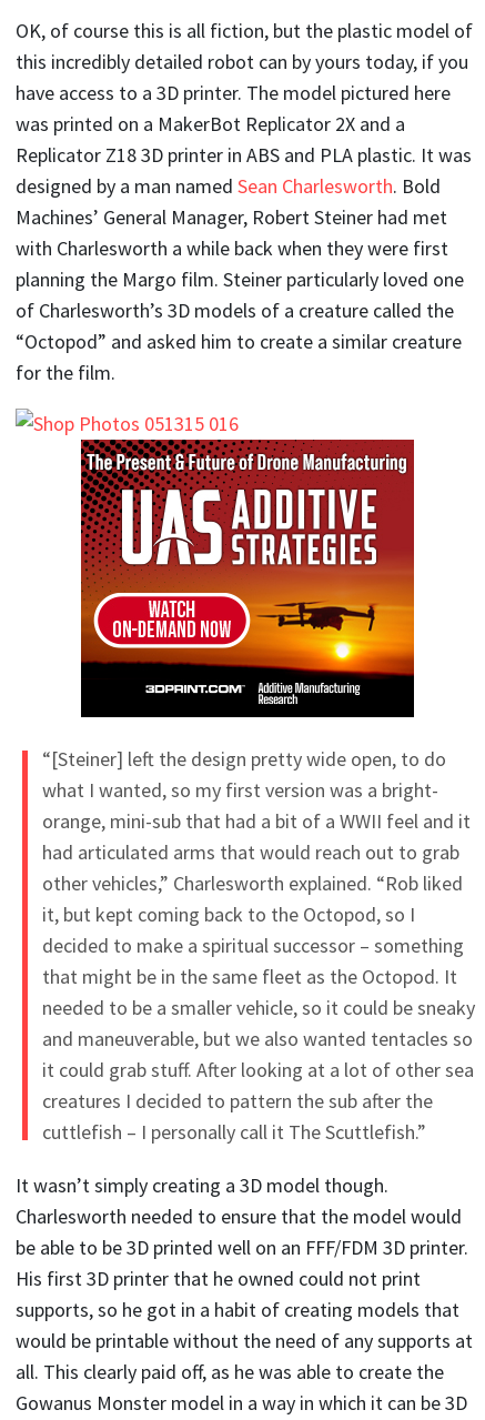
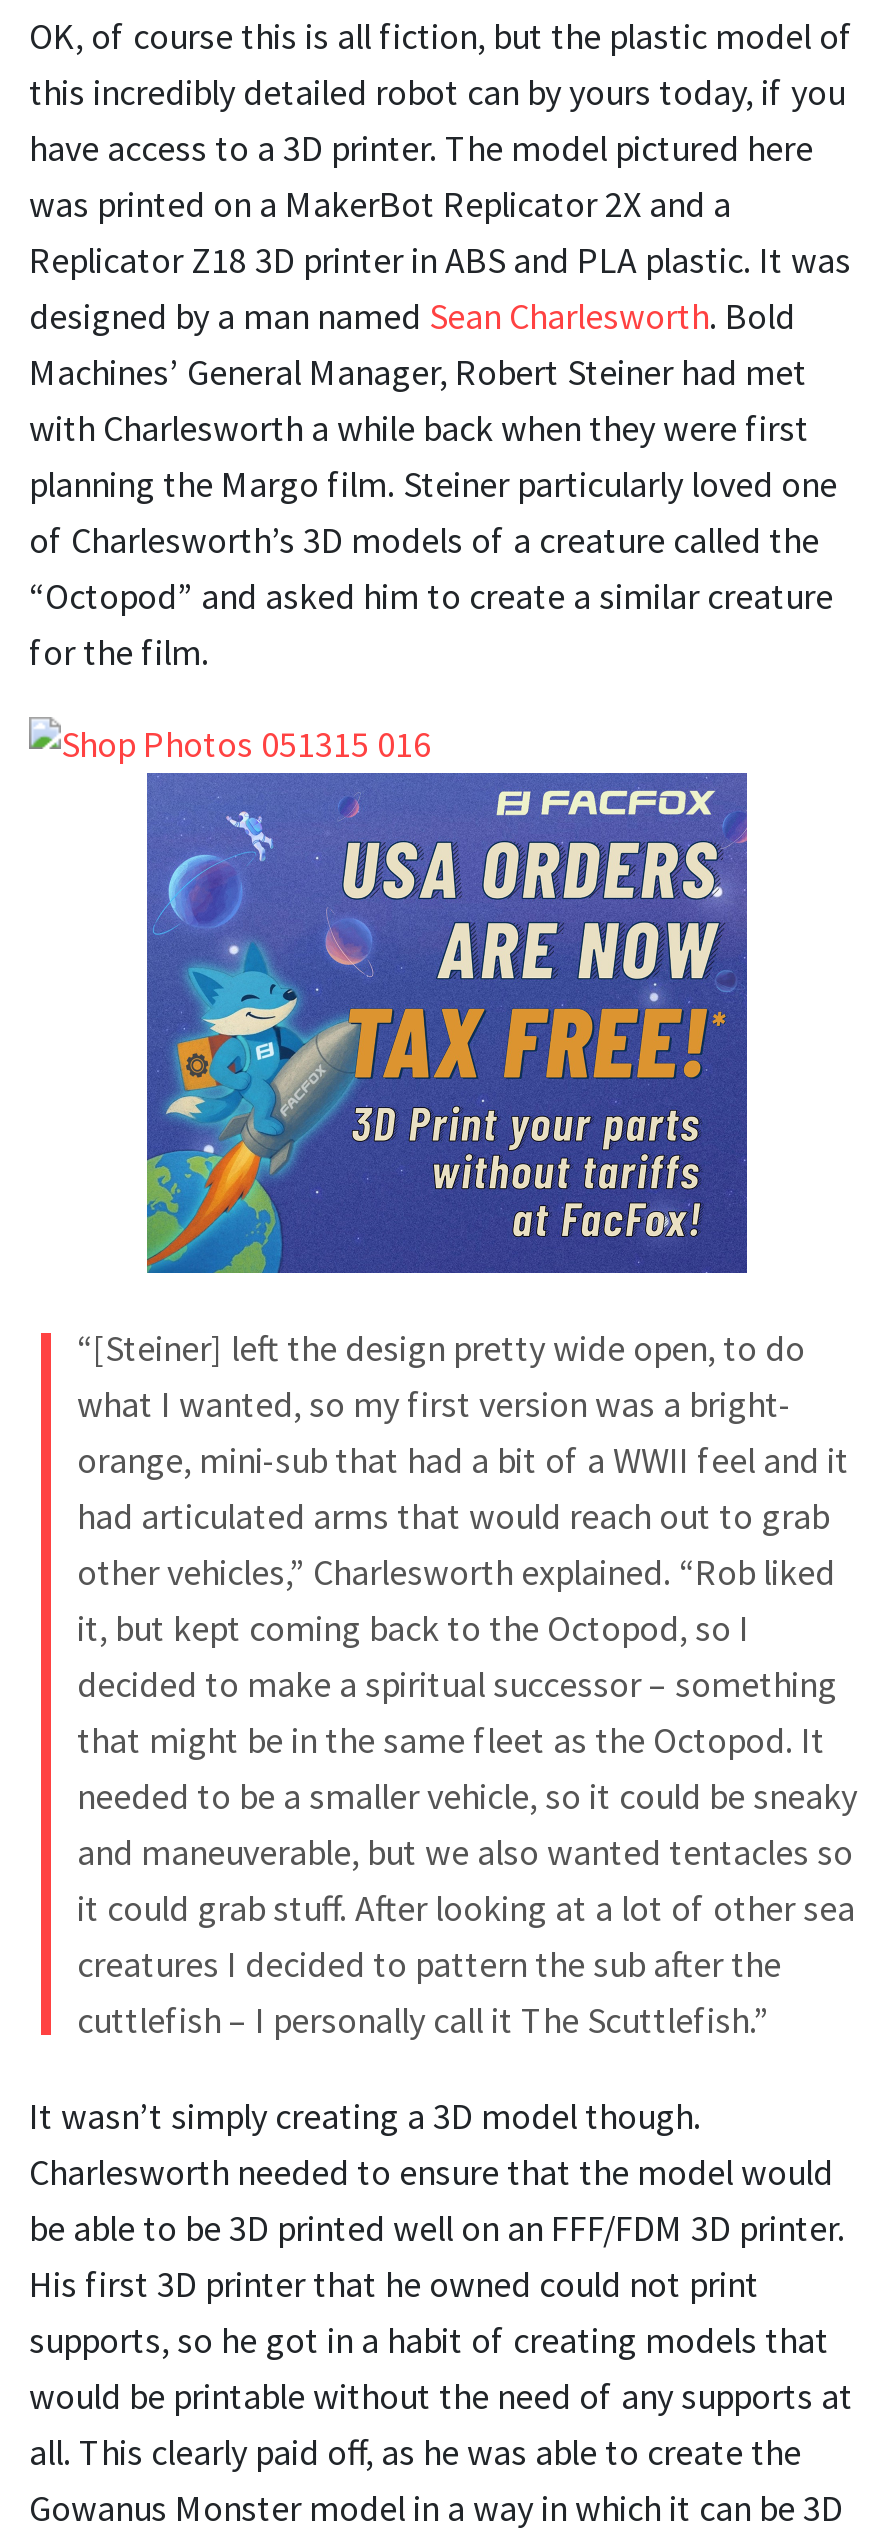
- [image]
+ [image]
